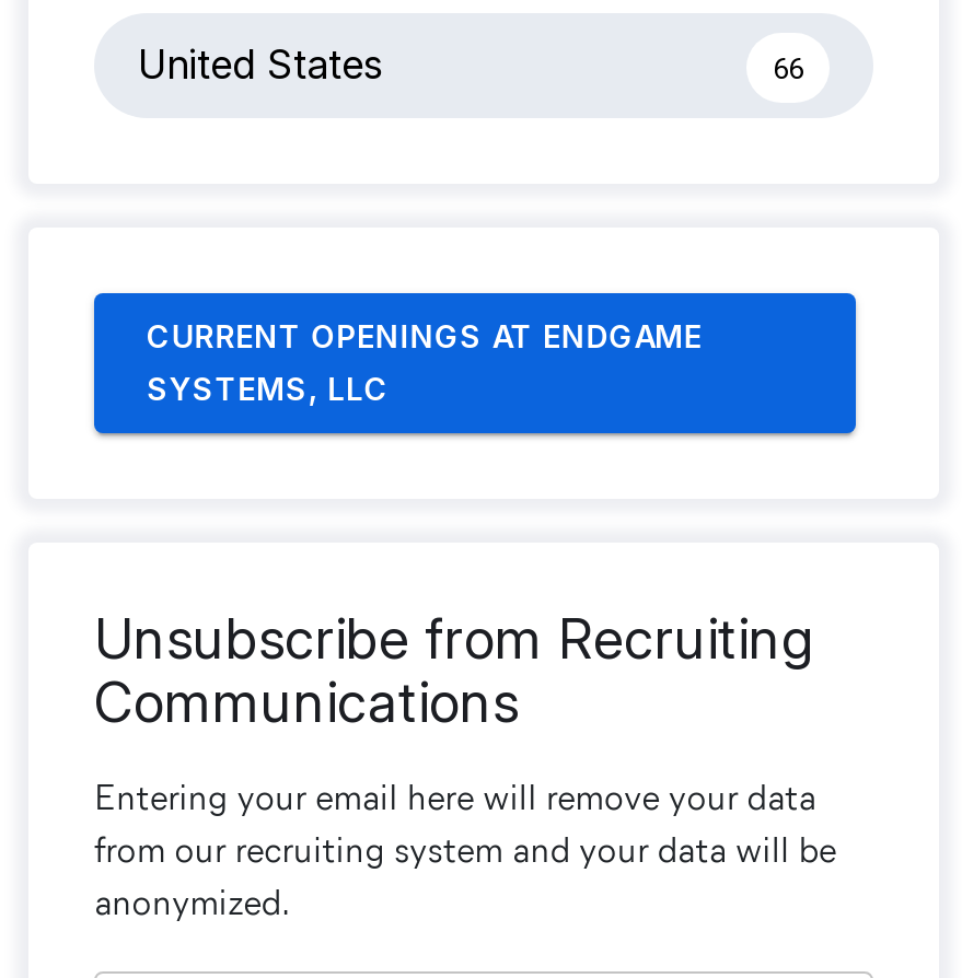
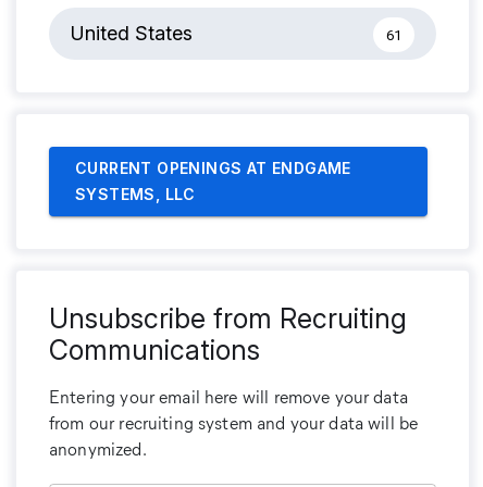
- 66
+ 61
